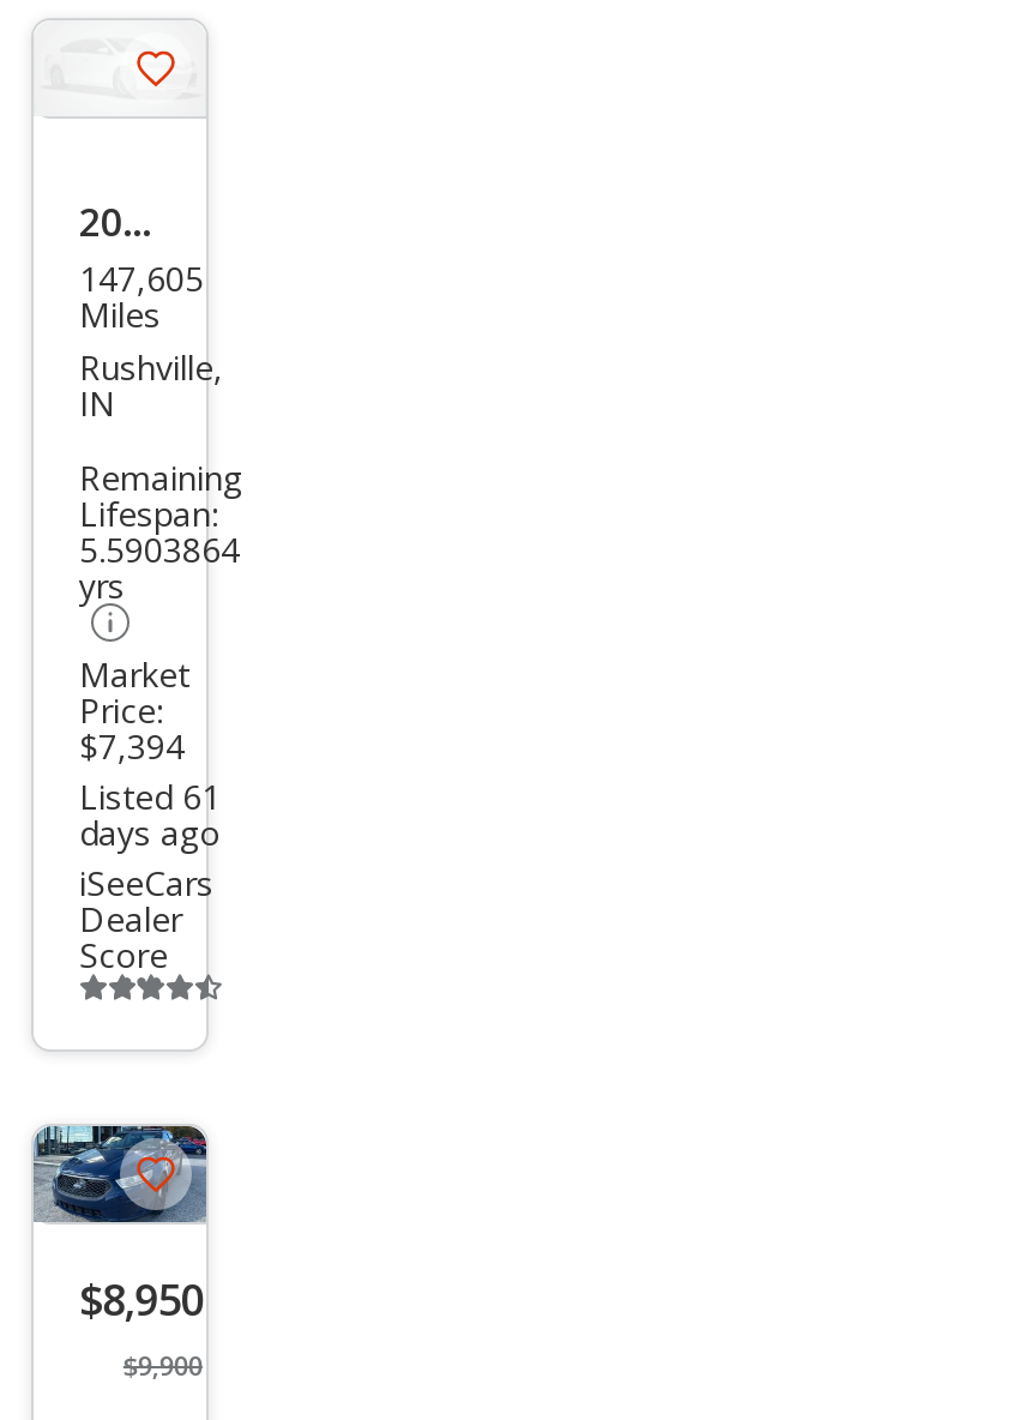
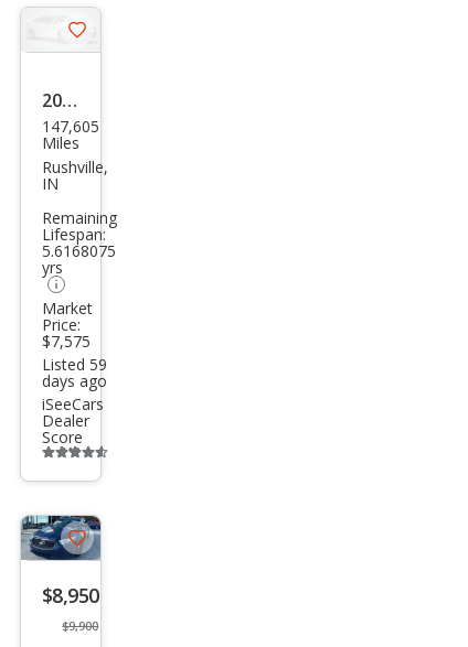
- 5.5903864
+ 5.6168075

- $7,394
+ $7,575

- Listed 61
+ Listed 59
